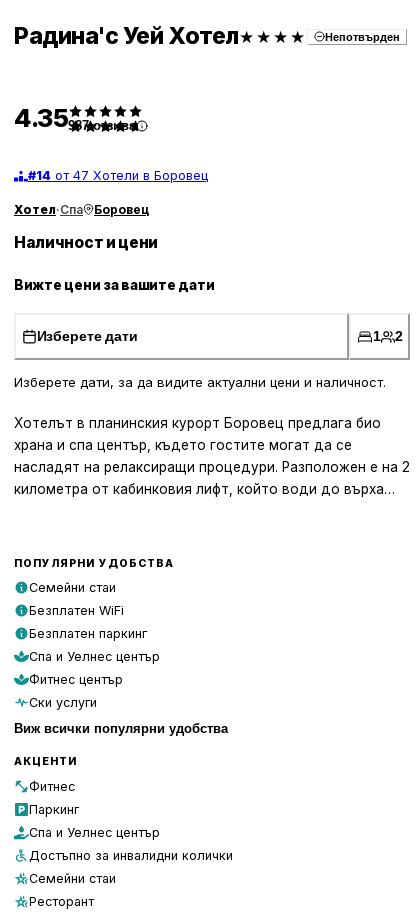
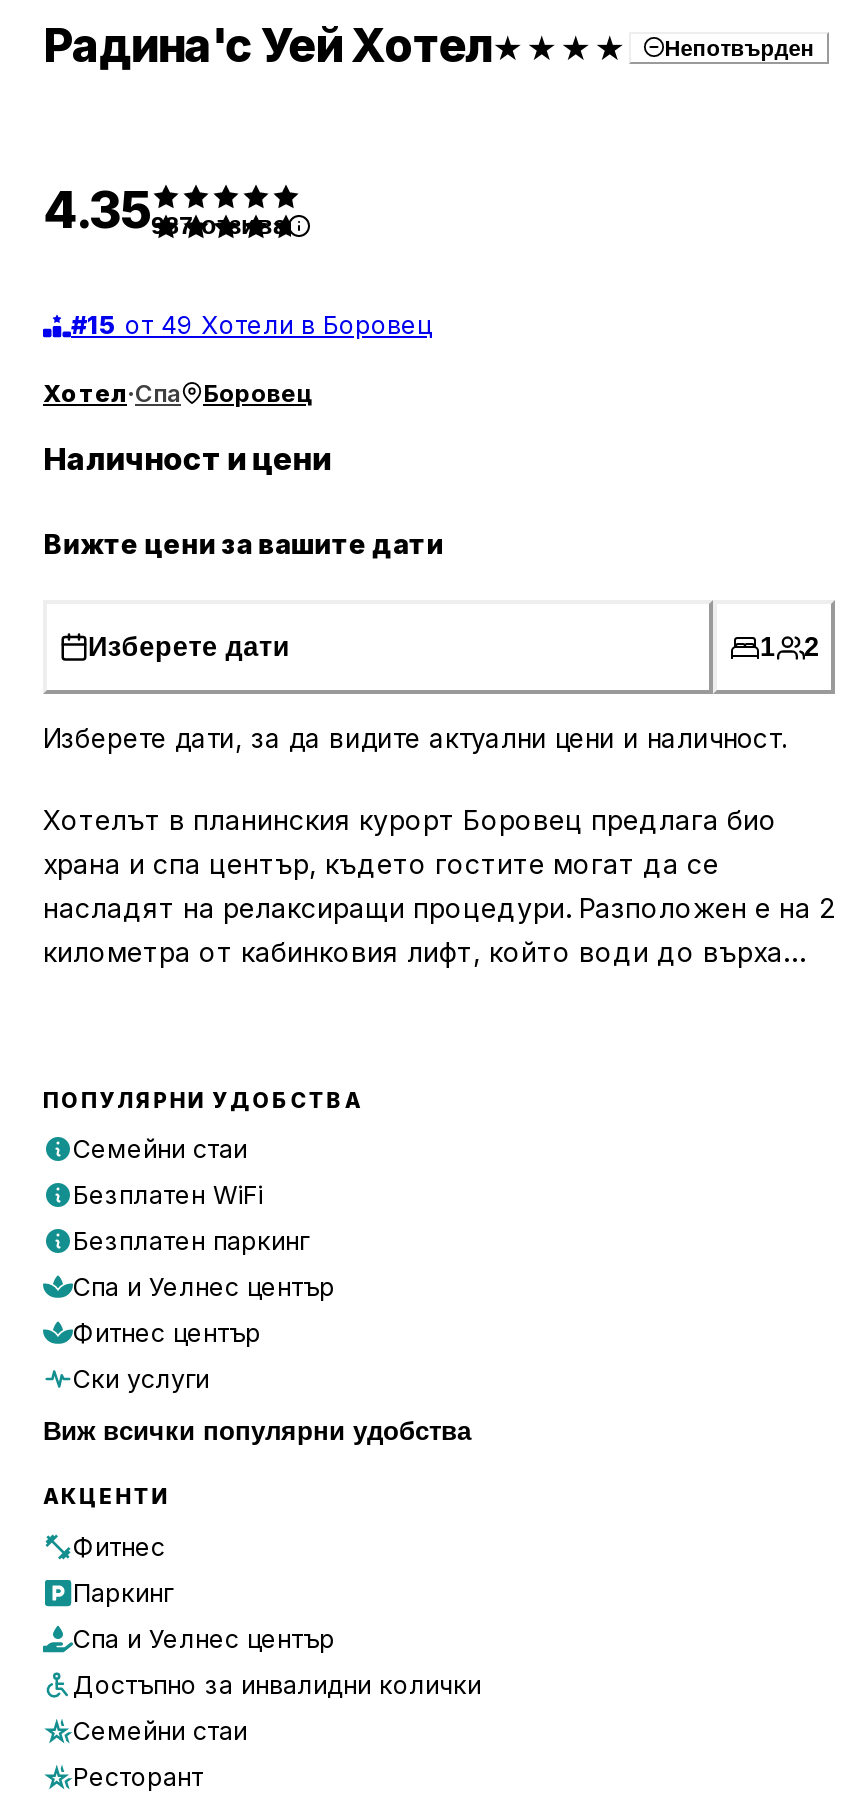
- #14 от 47 Хотели в Боровец
+ #15 от 49 Хотели в Боровец
